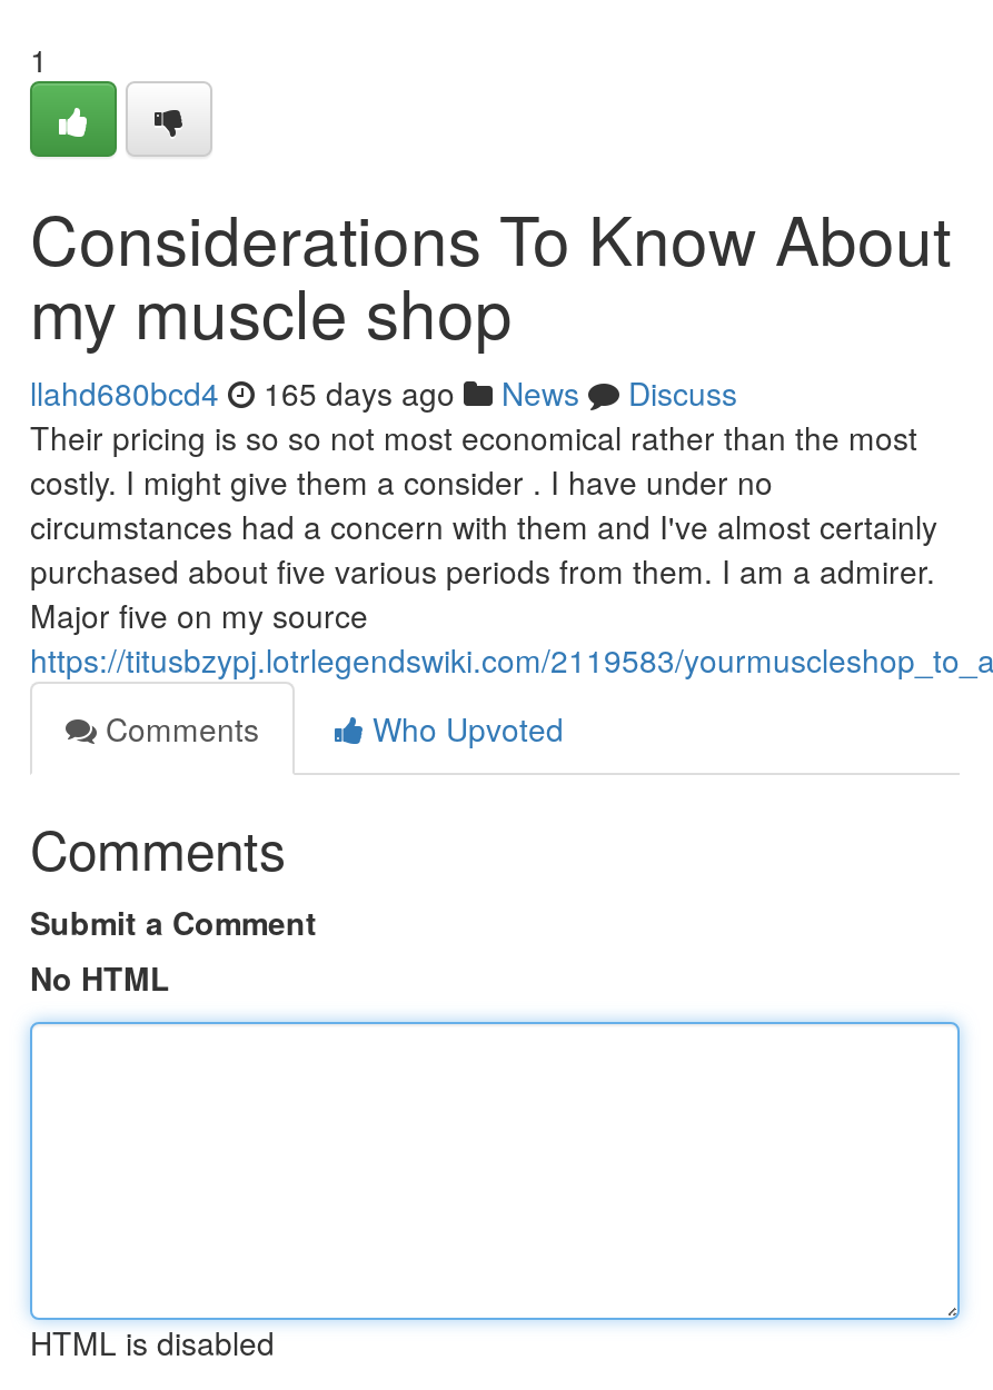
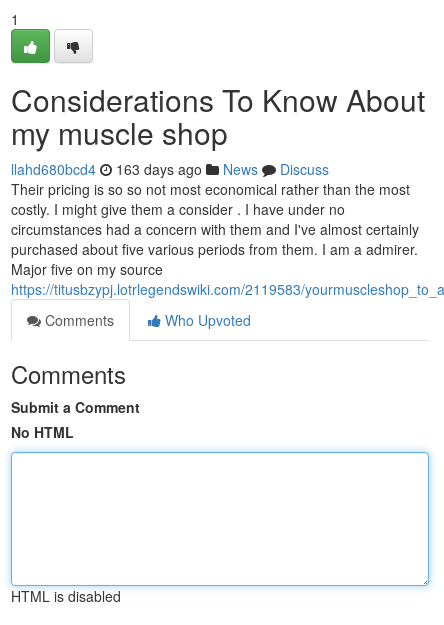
- llahd680bcd4 165 days ago News Discuss
+ llahd680bcd4 163 days ago News Discuss
